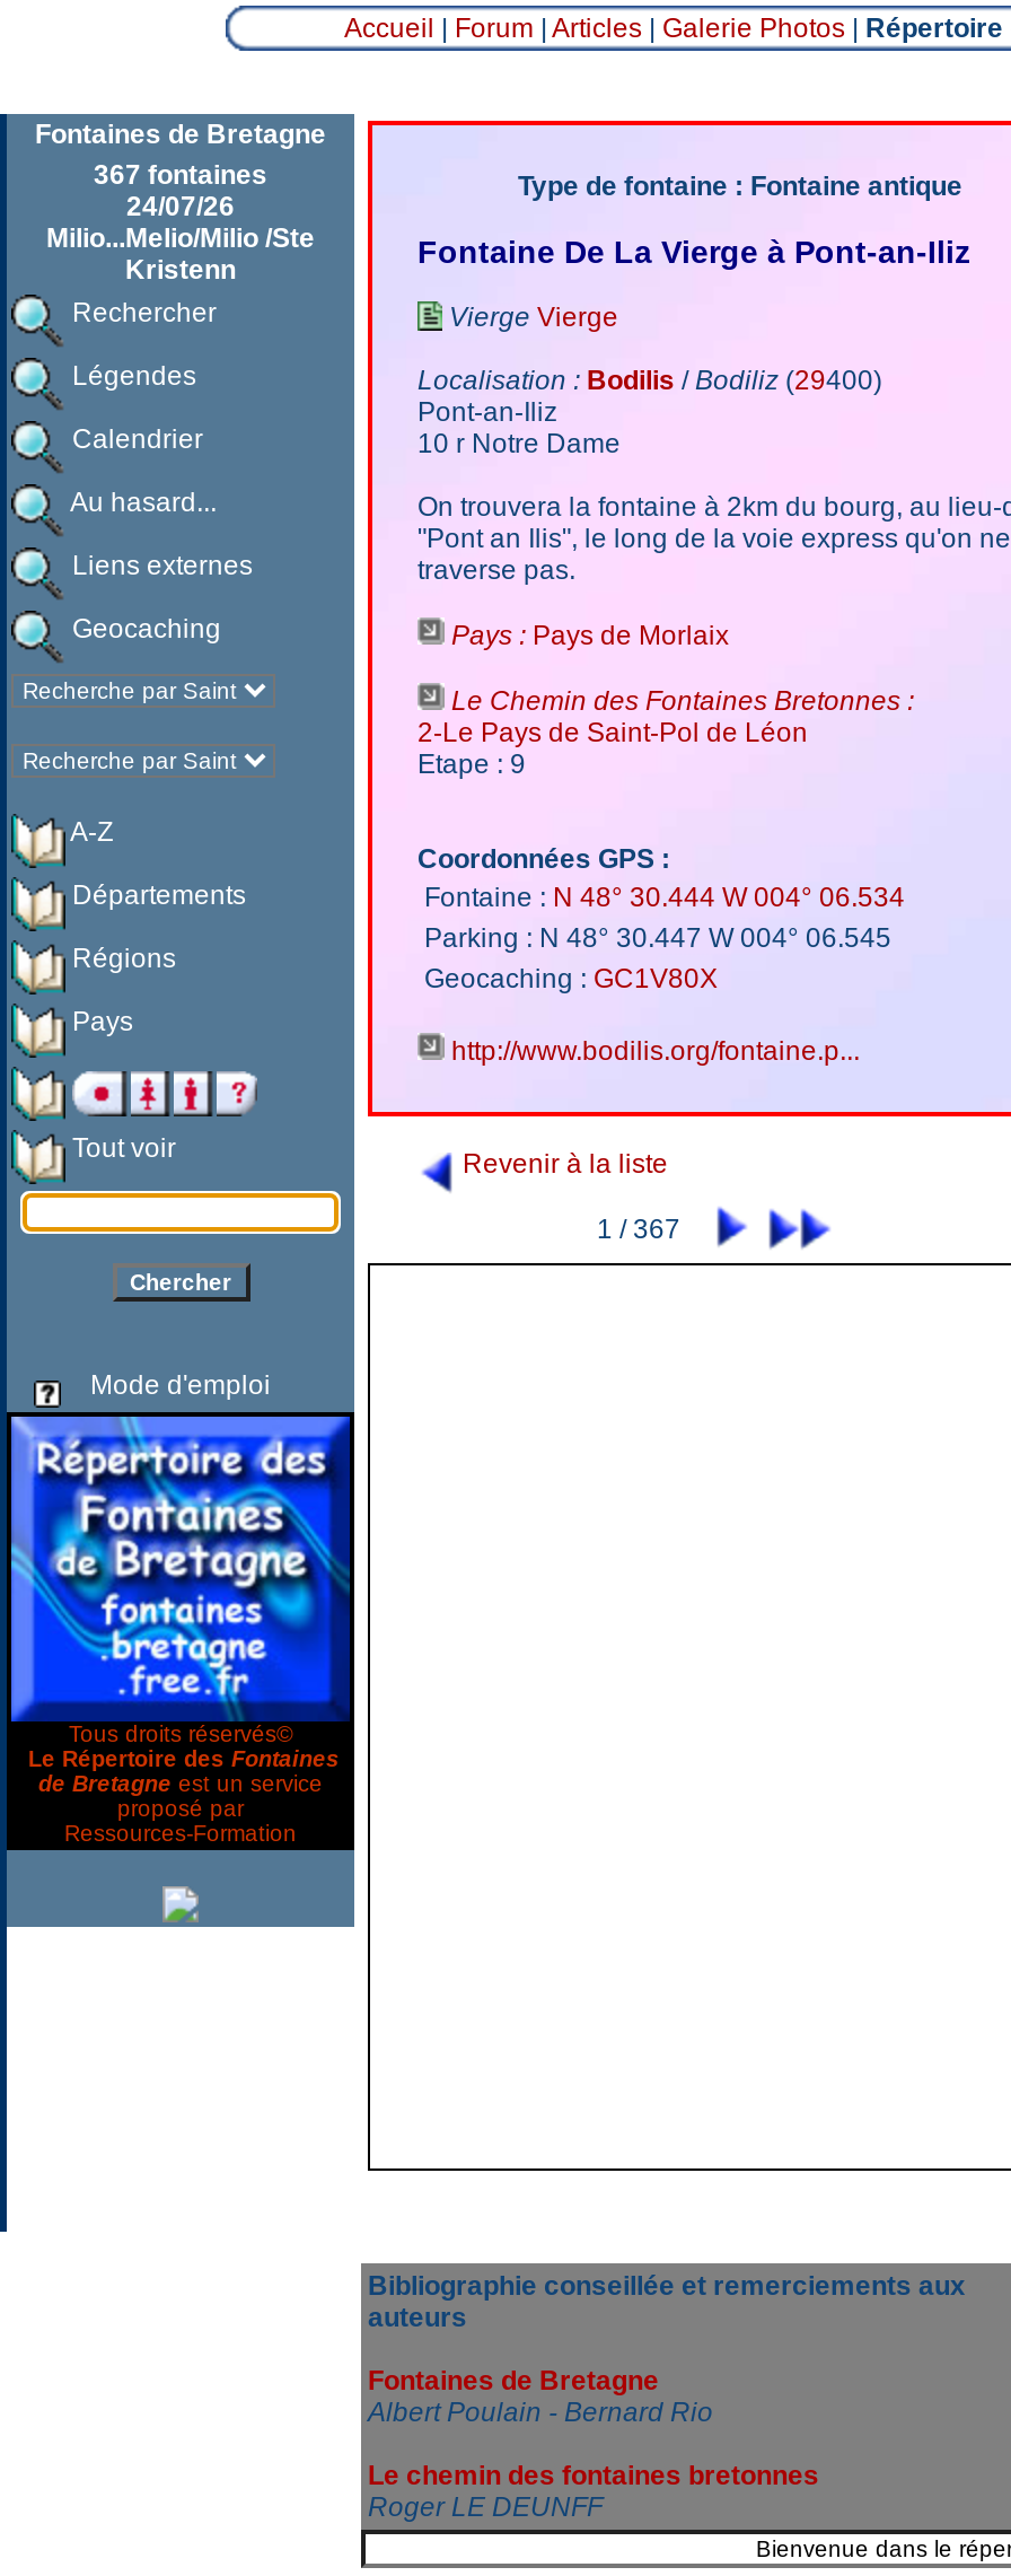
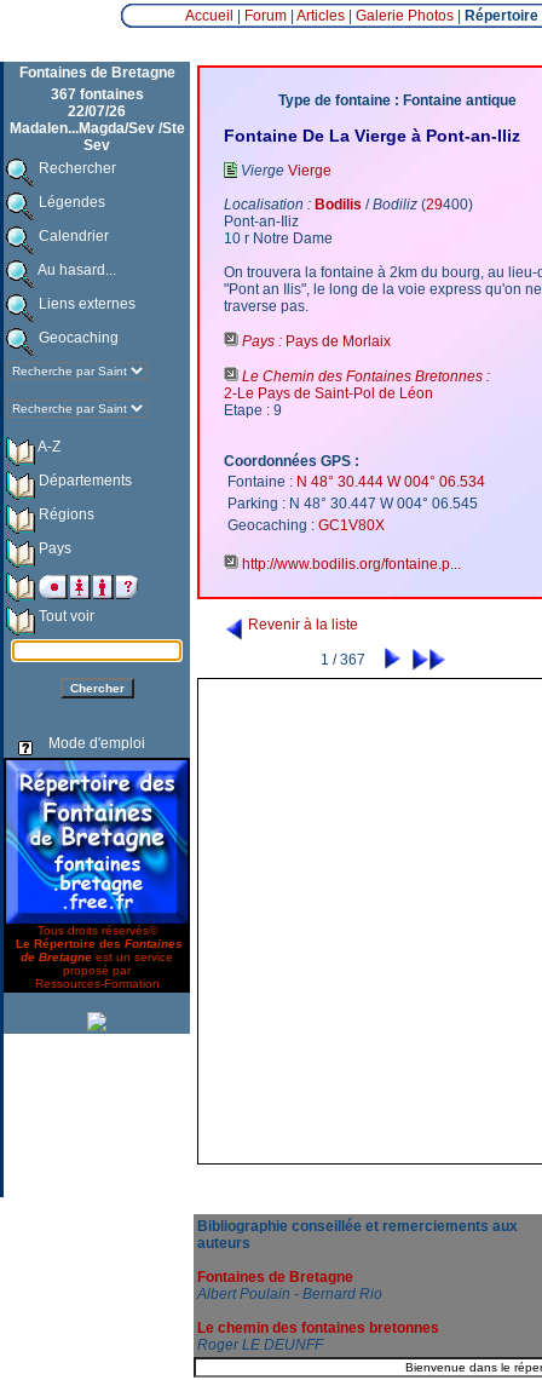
- 24/07/26
- Milio...Melio/Milio /Ste
- Kristenn
+ 22/07/26
+ Madalen...Magda/Sev /Ste
+ Sev
